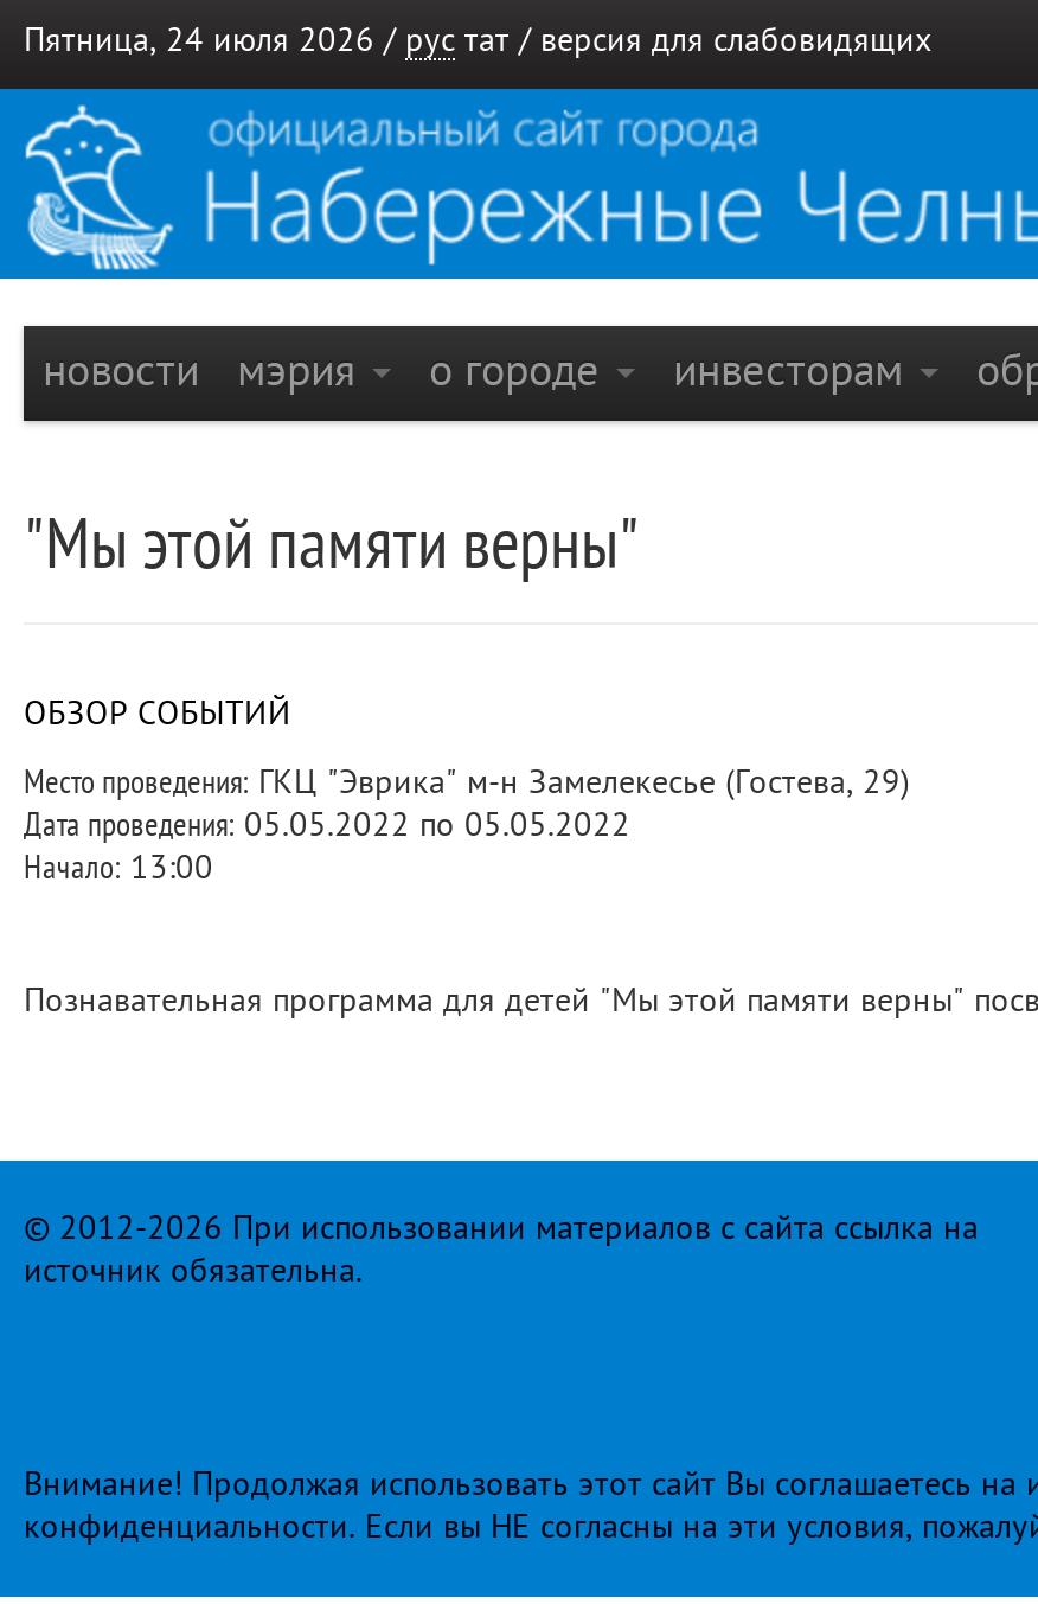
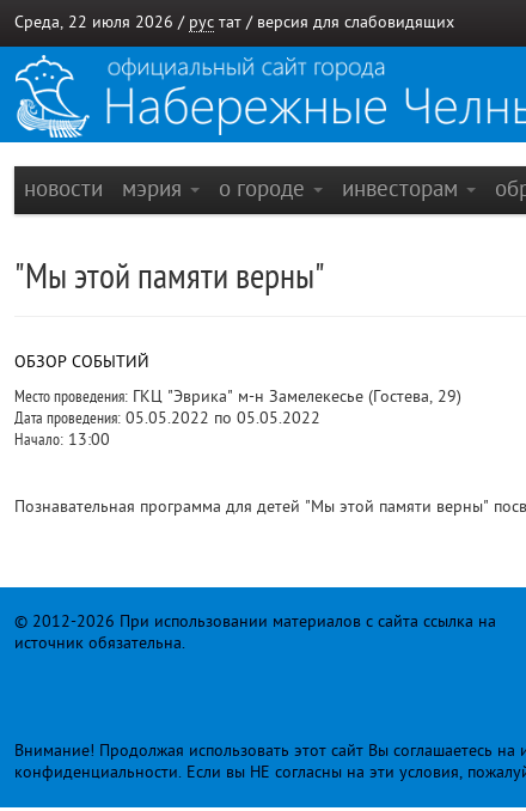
- Пятница, 24 июля 2026 / рус тат / версия для слабовидящих
+ Среда, 22 июля 2026 / рус тат / версия для слабовидящих
